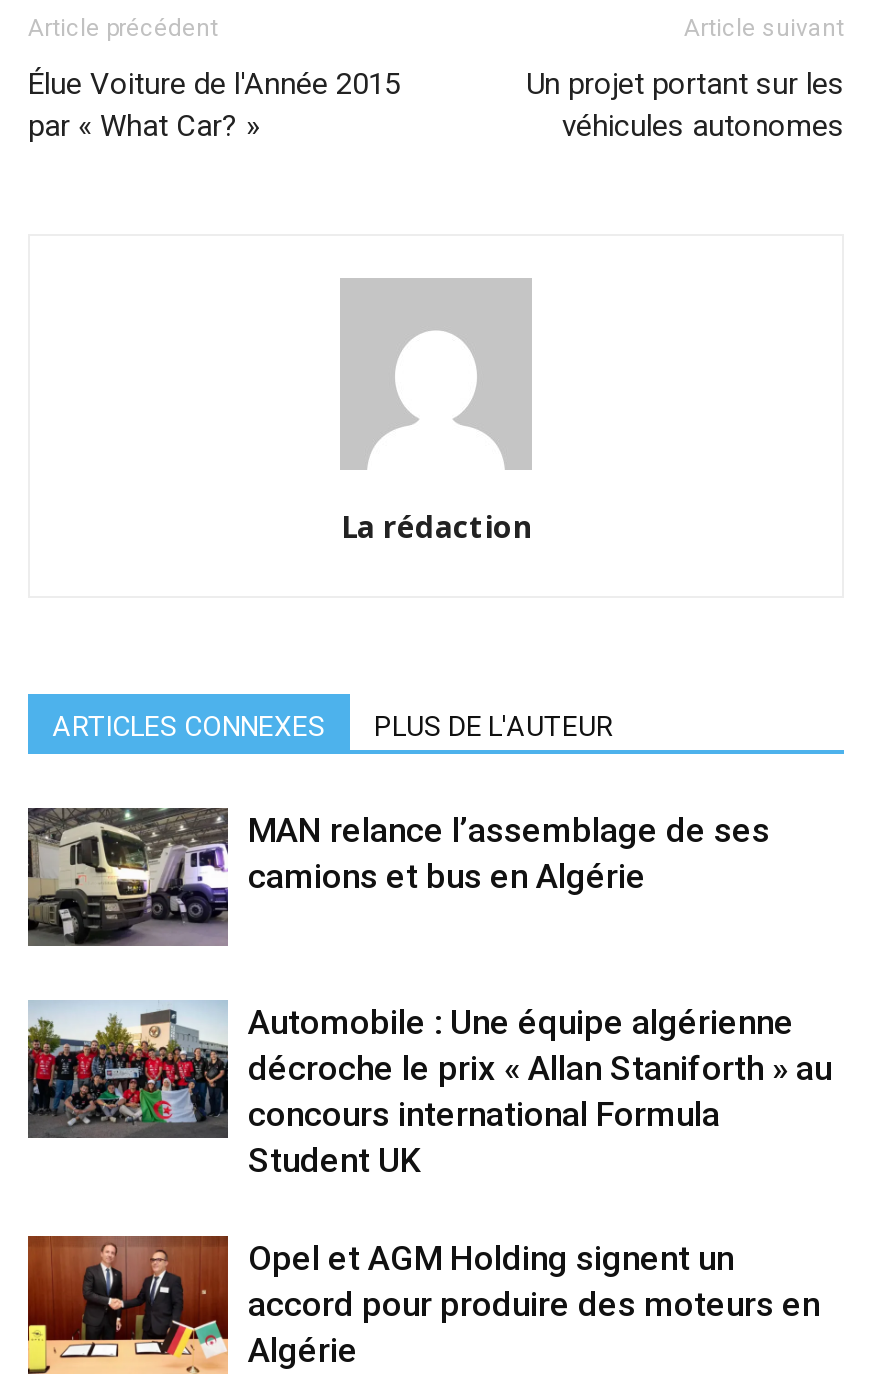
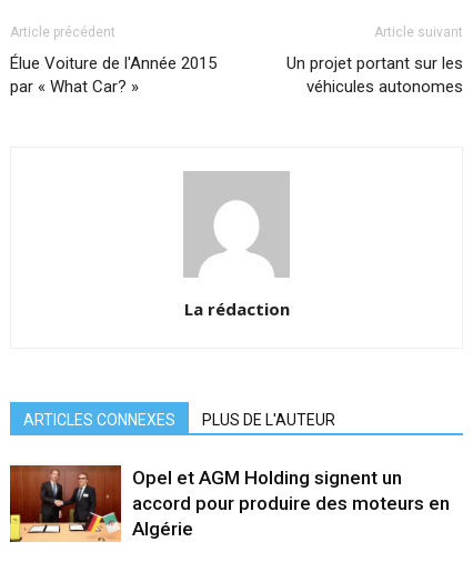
- [image]
- MAN relance l’assemblage de ses
- camions et bus en Algérie

- [image]
- Automobile : Une équipe algérienne
- décroche le prix « Allan Staniforth » au
- concours international Formula
- Student UK
